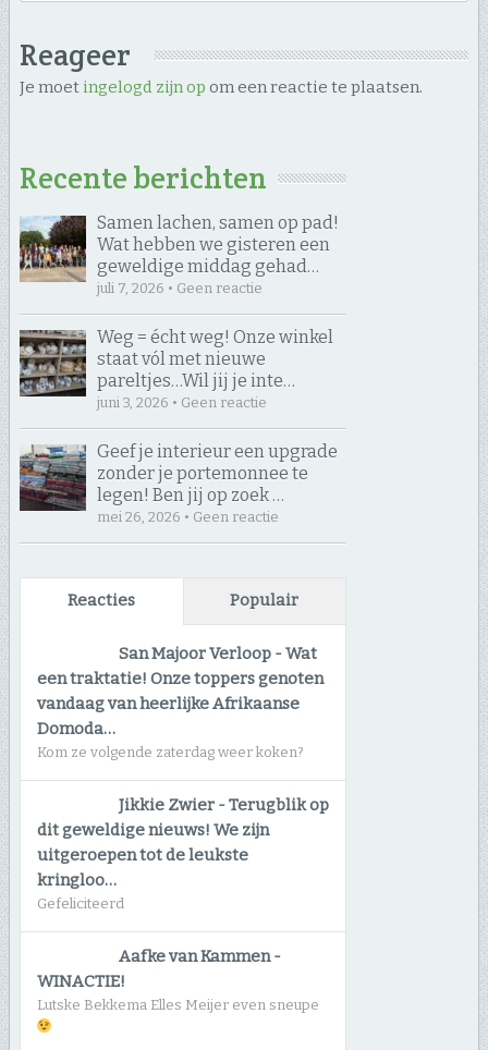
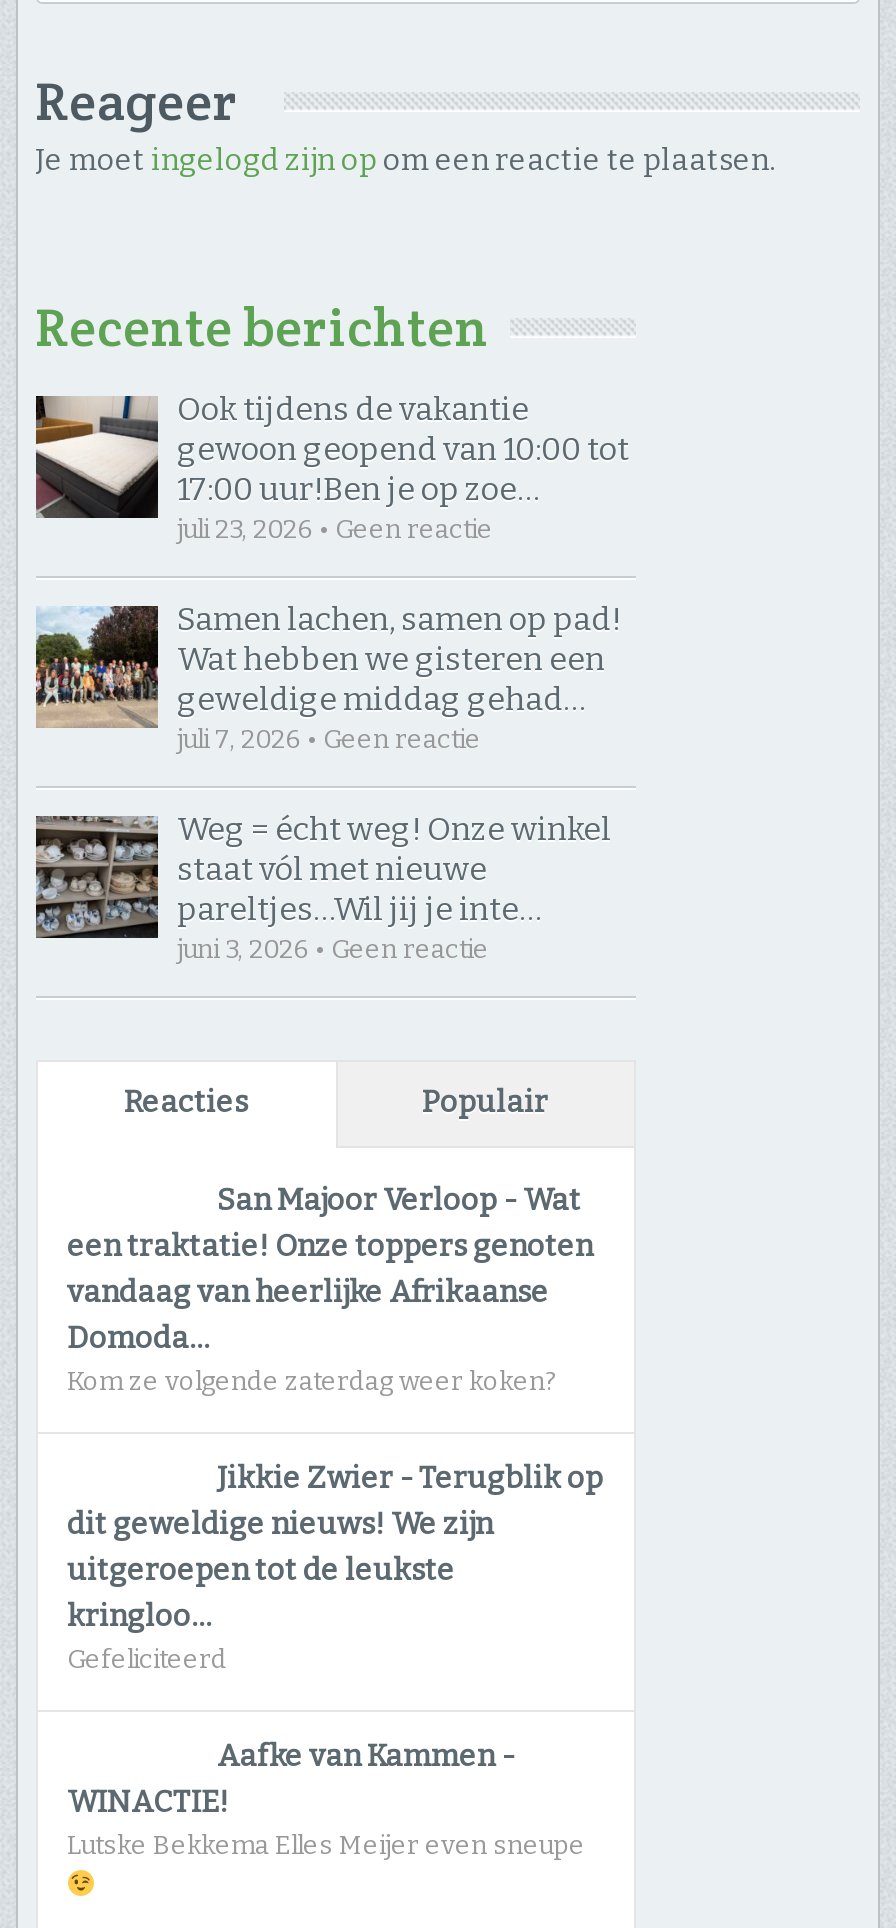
+ [image]
+ Ook tijdens de vakantie
+ gewoon geopend van 10:00 tot
+ 17:00 uur! Ben je op zoe…
+ juli 23, 2026 • Geen reactie

moved down: [image] | Samen lachen, samen op pad! | Wat hebben we gisteren een | ... | pareltjes… Wil jij je inte… | juni 3, 2026 • Geen reactie

- [image]
- Geef je interieur een upgrade
- zonder je portemonnee te
- legen! Ben jij op zoek …
- mei 26, 2026 • Geen reactie
